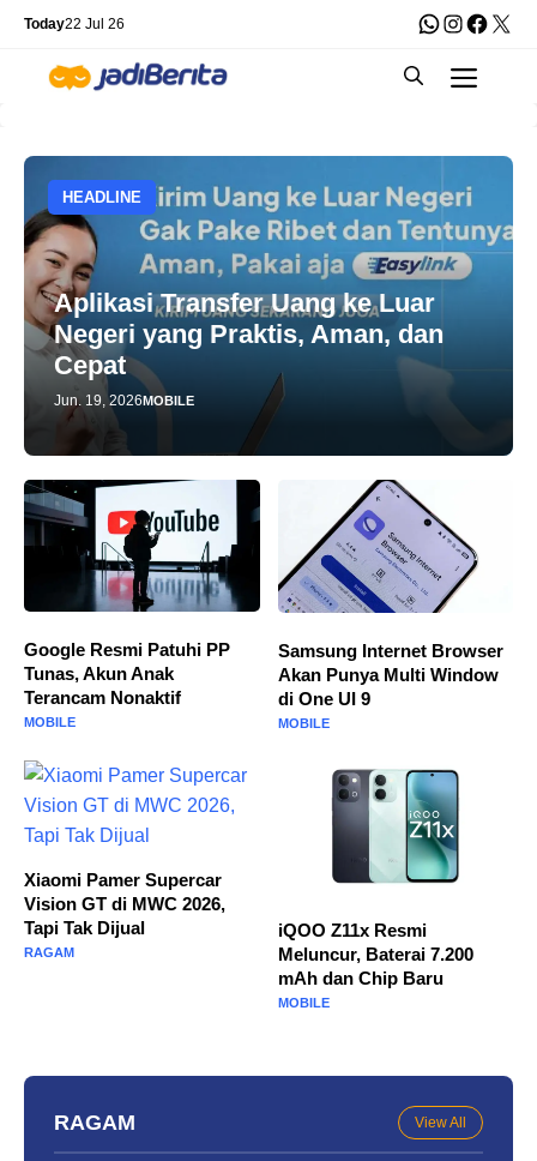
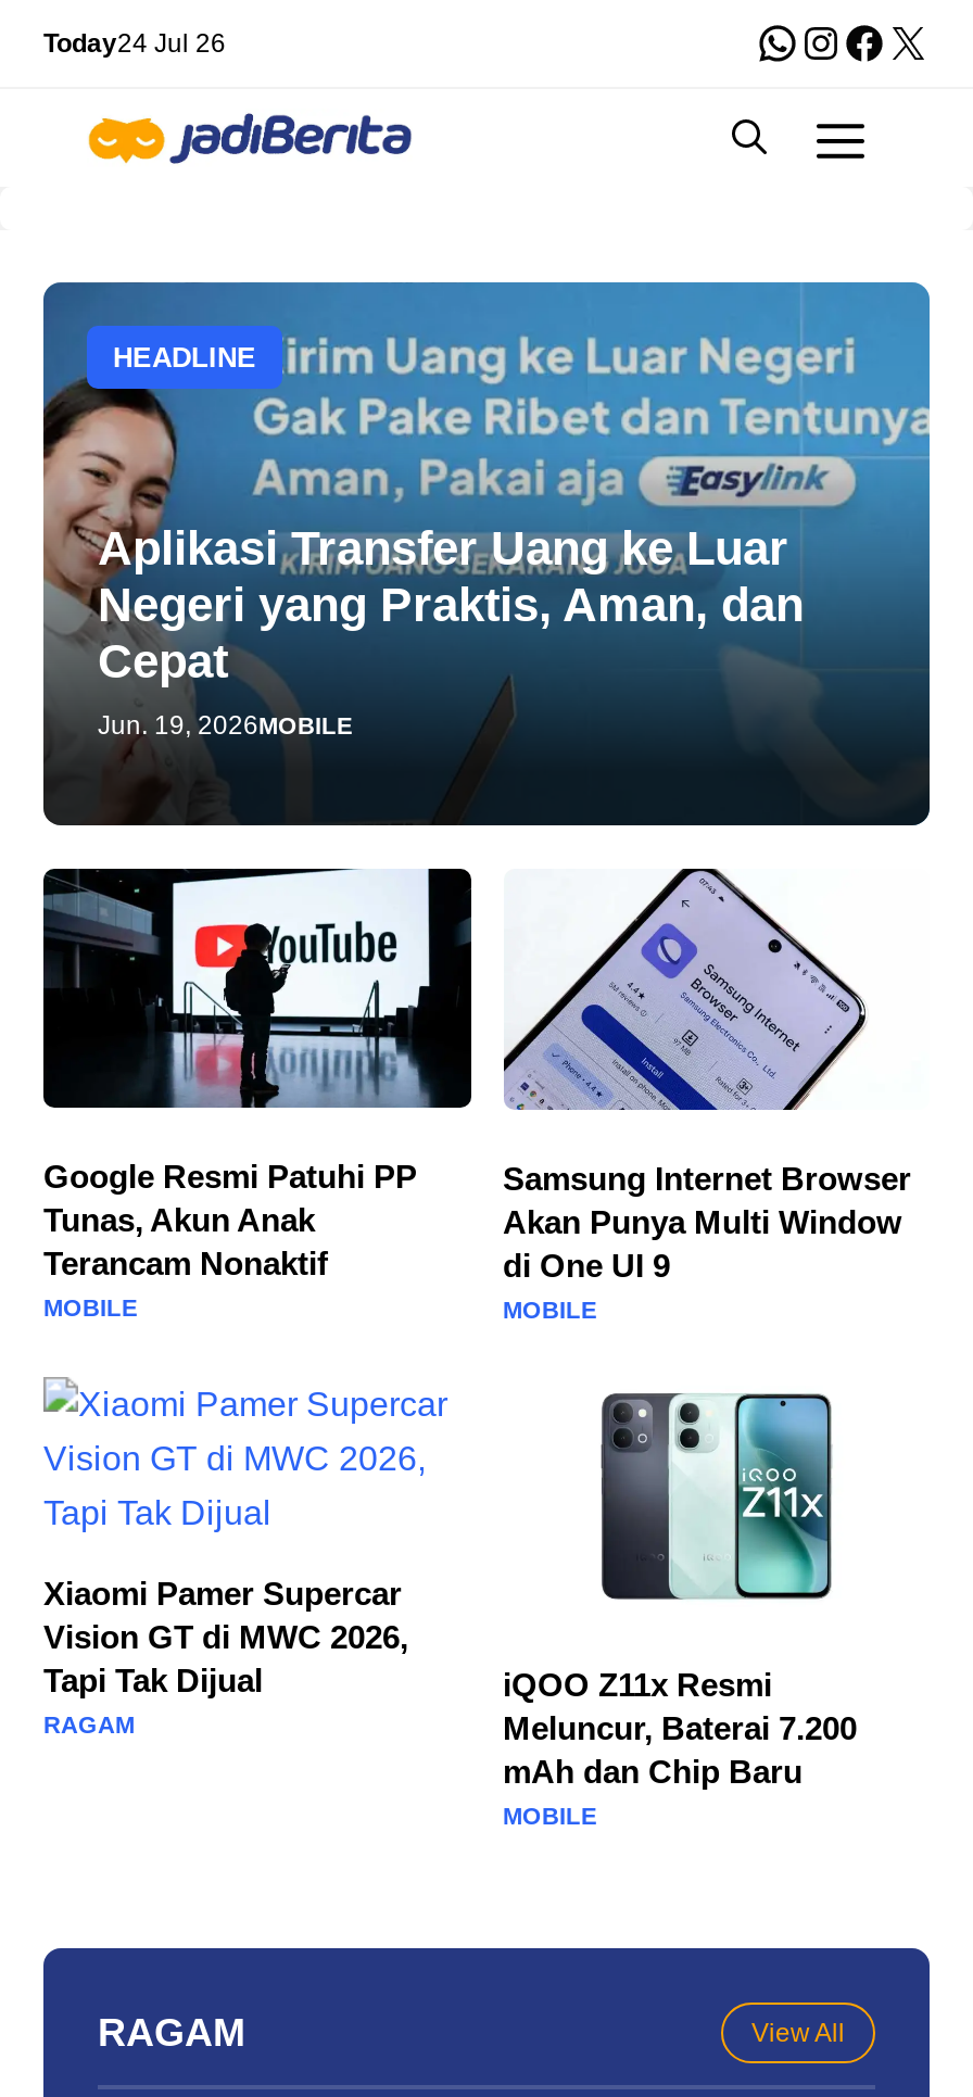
- Today22 Jul 26
+ Today24 Jul 26
